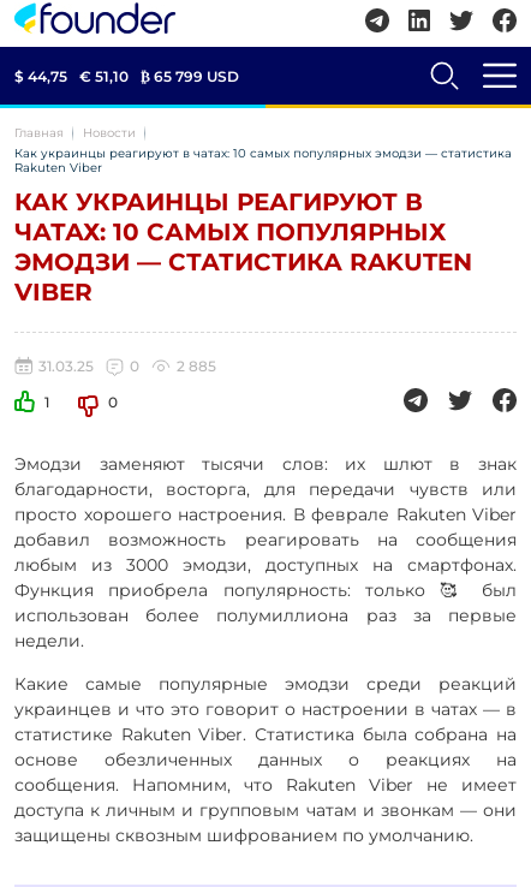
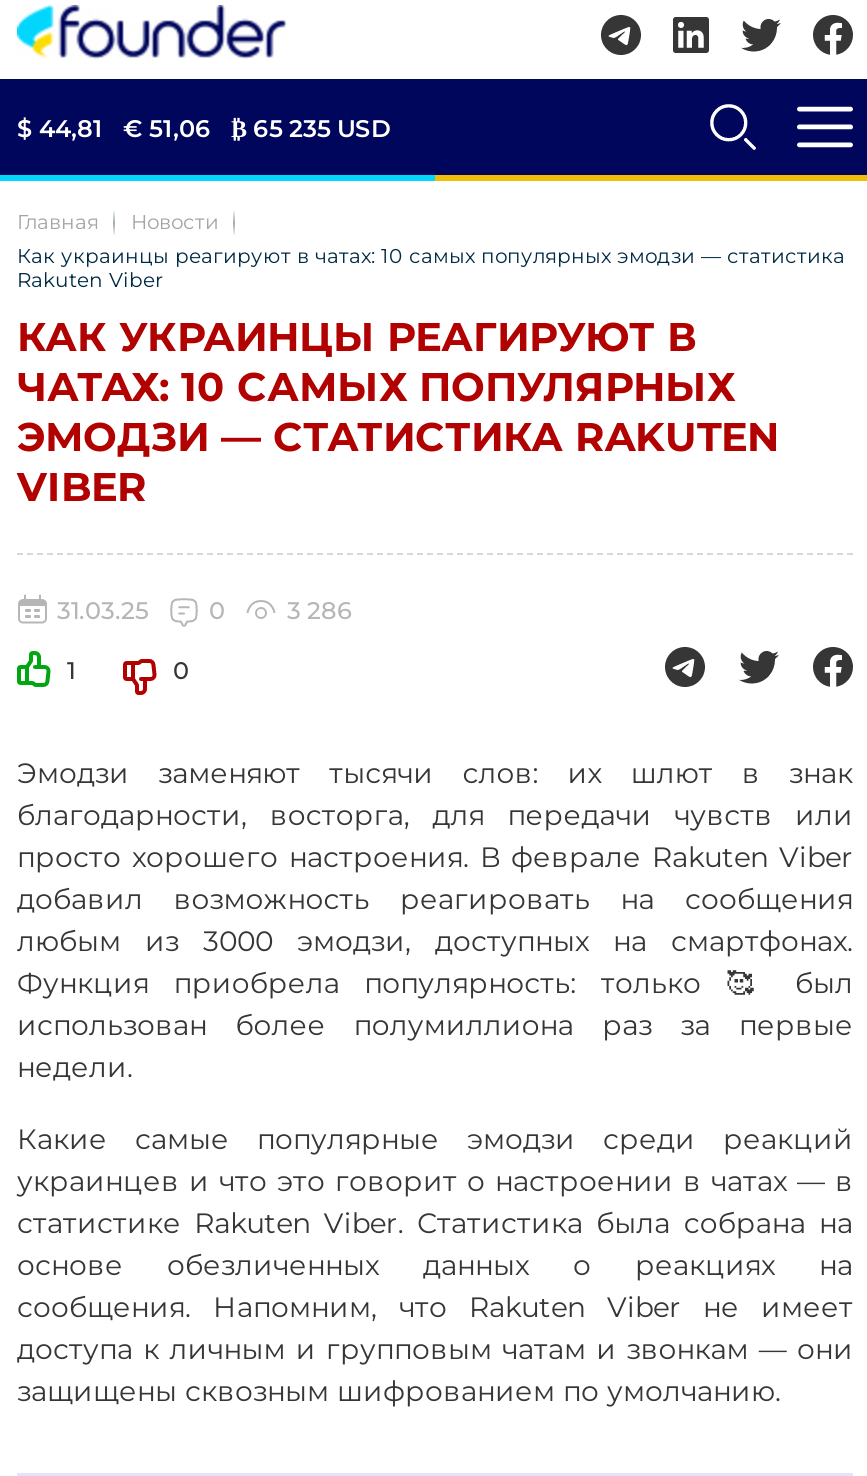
- $ 44,75
+ $ 44,81

- € 51,10
+ € 51,06

- ₿ 65 799 USD
+ ₿ 65 235 USD

- 2 885
+ 3 286
